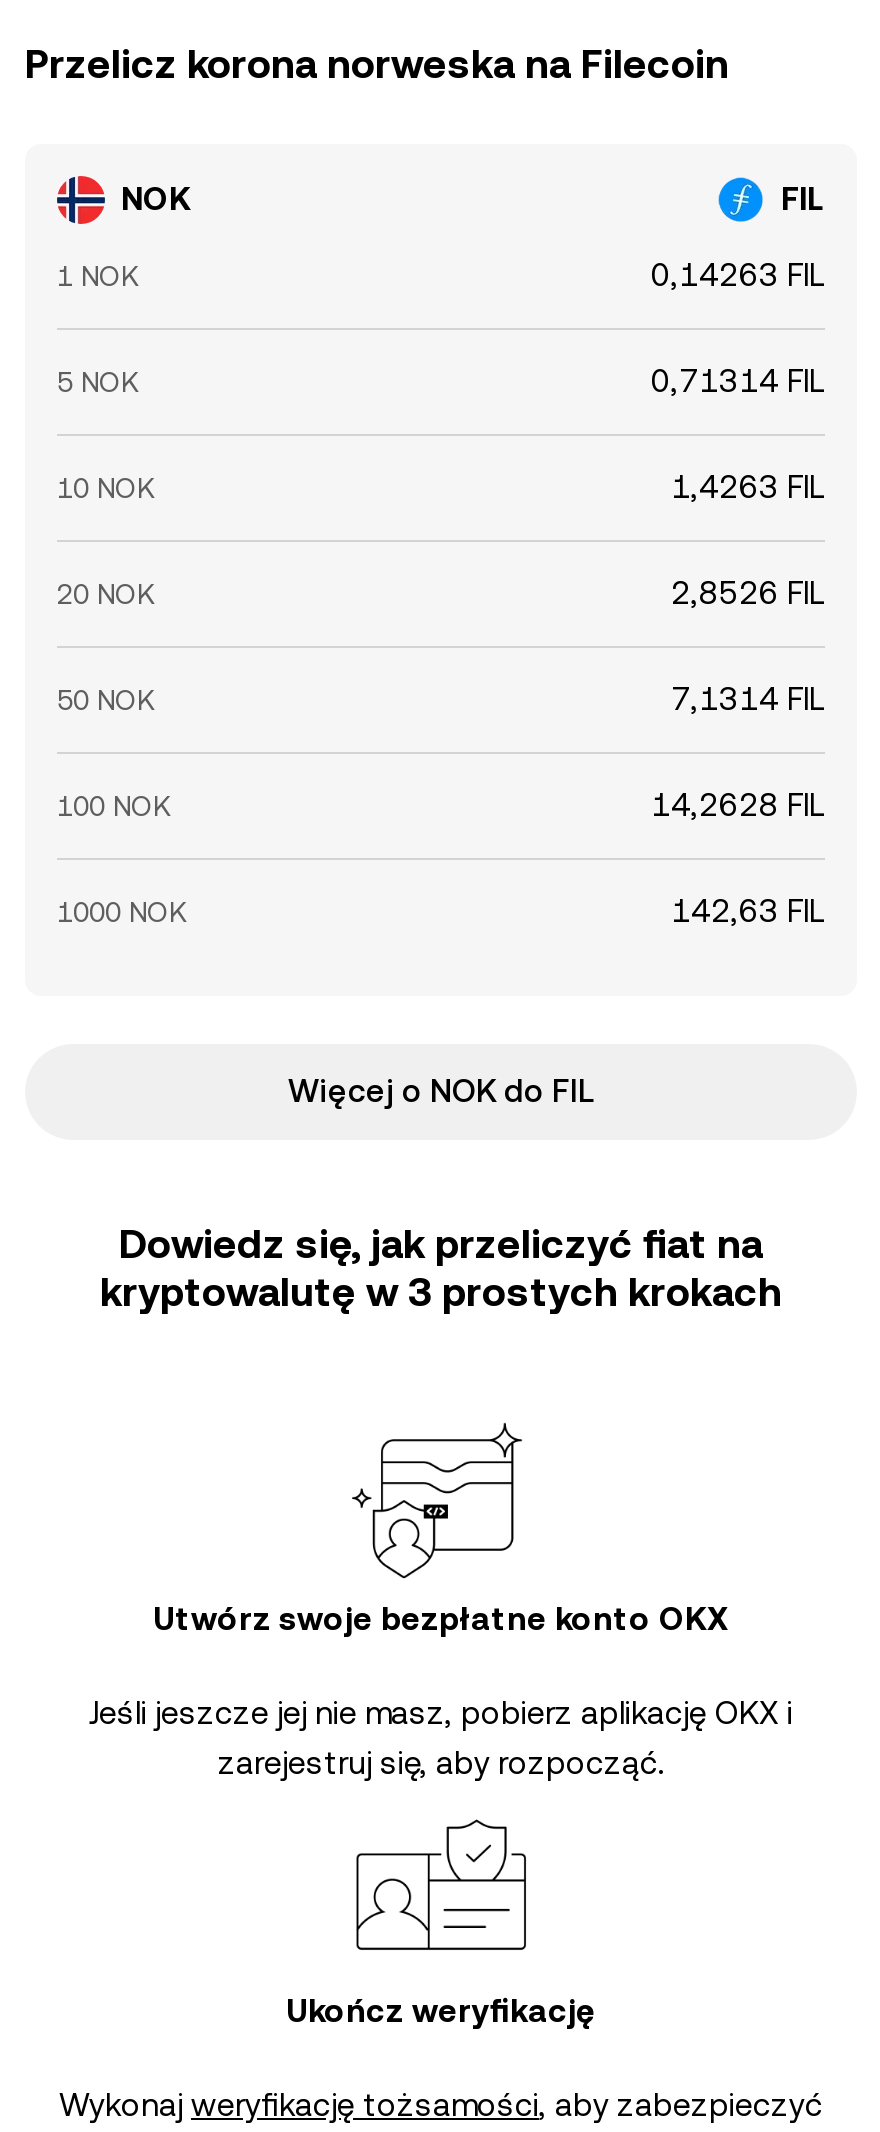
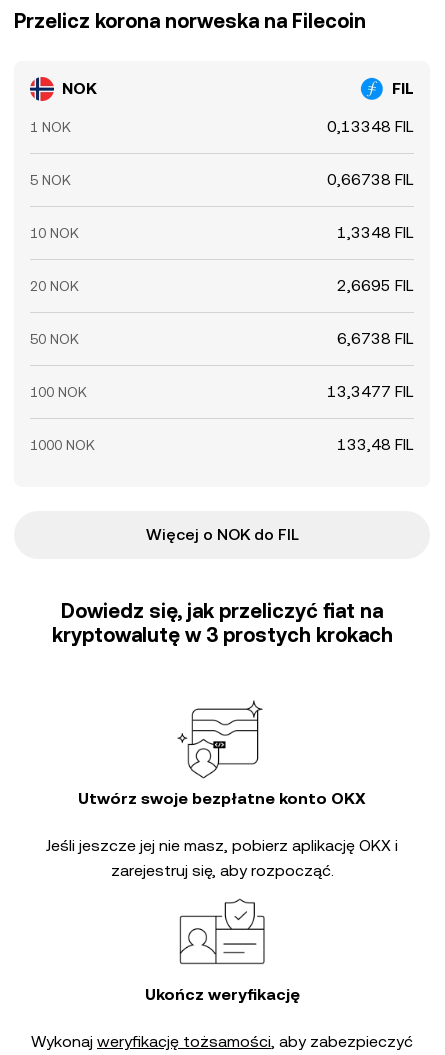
- 0,14263 FIL
+ 0,13348 FIL

- 0,71314 FIL
+ 0,66738 FIL

- 1,4263 FIL
+ 1,3348 FIL

- 2,8526 FIL
+ 2,6695 FIL

- 7,1314 FIL
+ 6,6738 FIL

- 14,2628 FIL
+ 13,3477 FIL

- 142,63 FIL
+ 133,48 FIL
